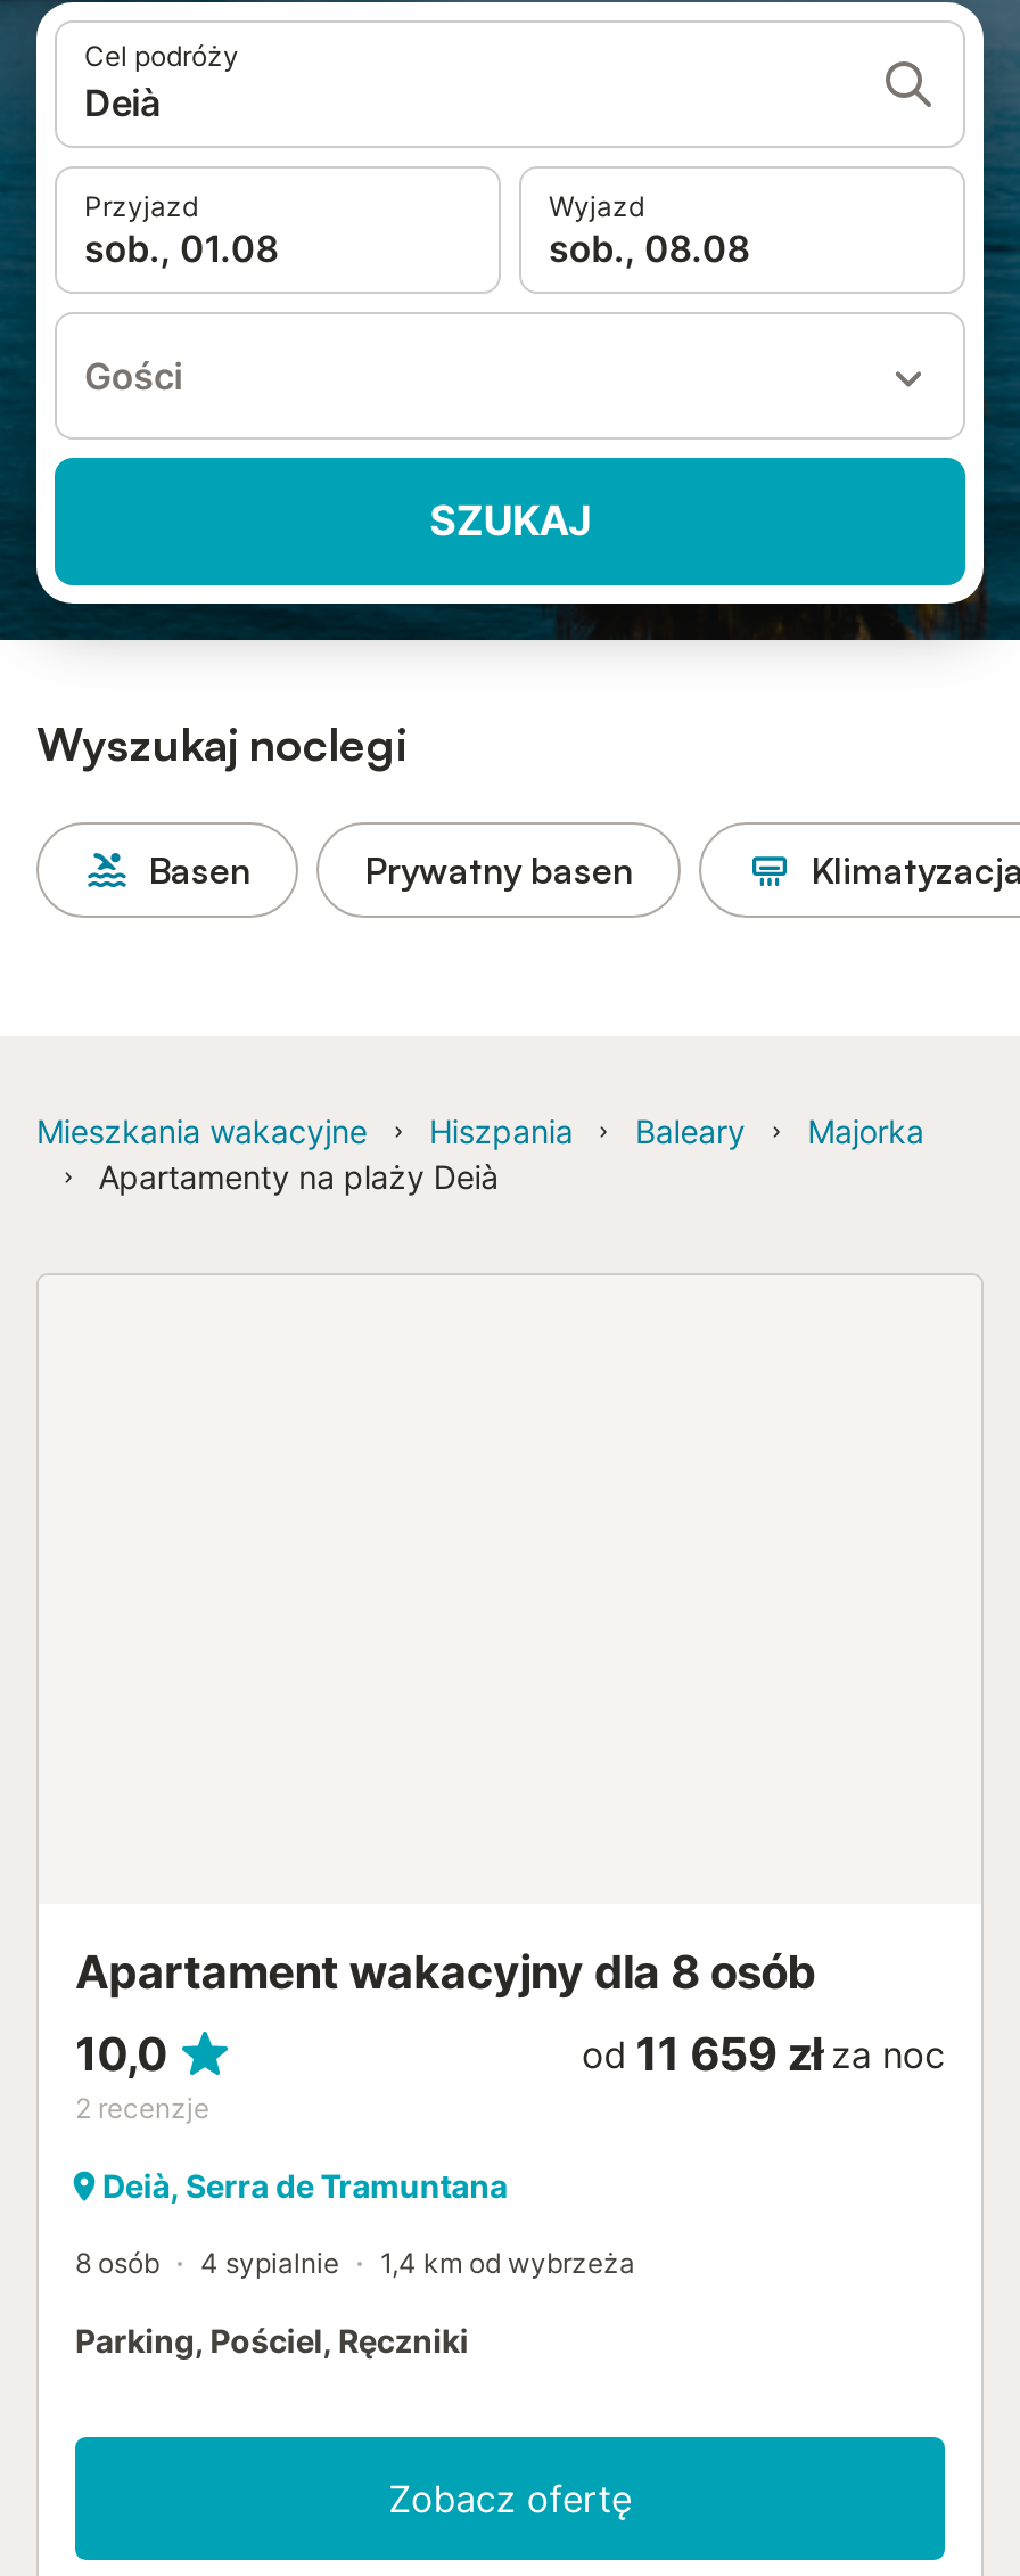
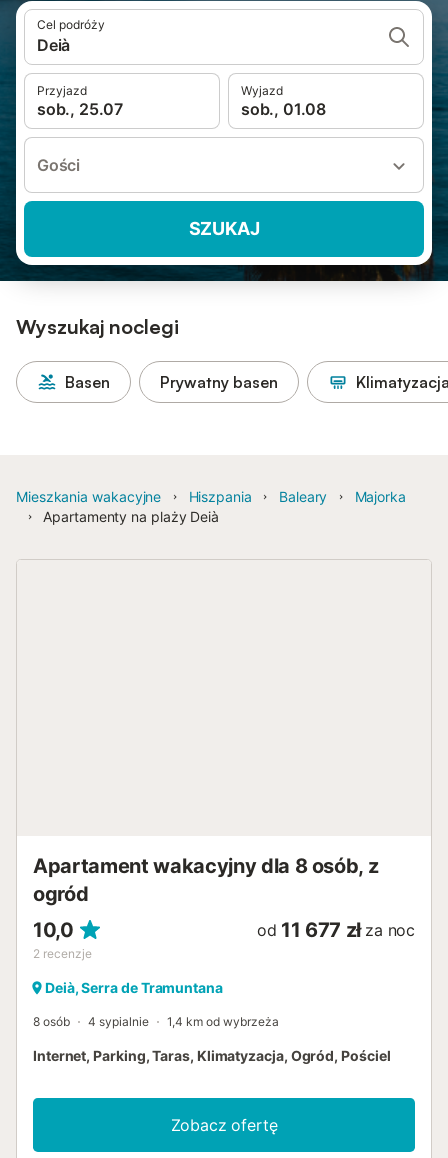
- sob., 01.08
+ sob., 25.07

- sob., 08.08
+ sob., 01.08

- Apartament wakacyjny dla 8 osób
+ Apartament wakacyjny dla 8 osób, z
+ ogród

- od 11 659 zł za noc
+ od 11 677 zł za noc

- Parking, Pościel, Ręczniki
+ Internet, Parking, Taras, Klimatyzacja, Ogród, Pościel
